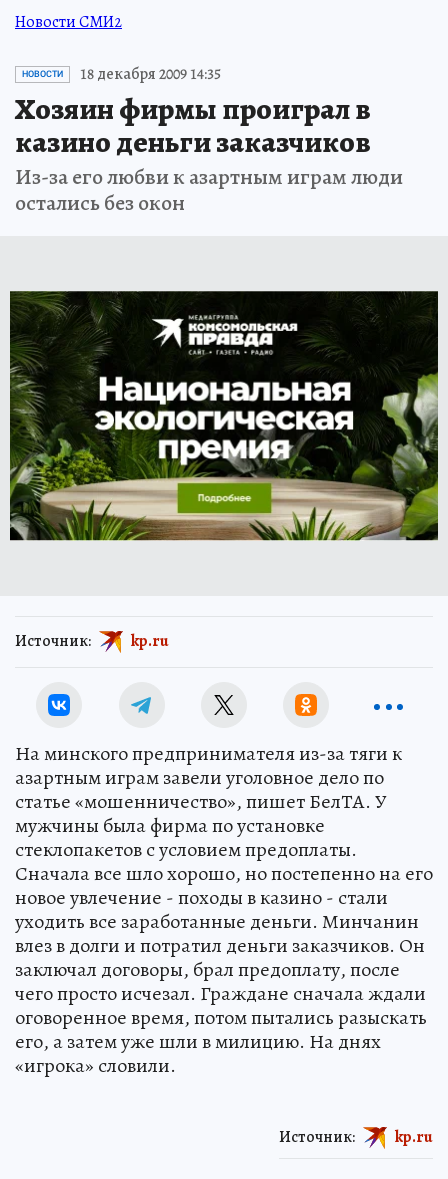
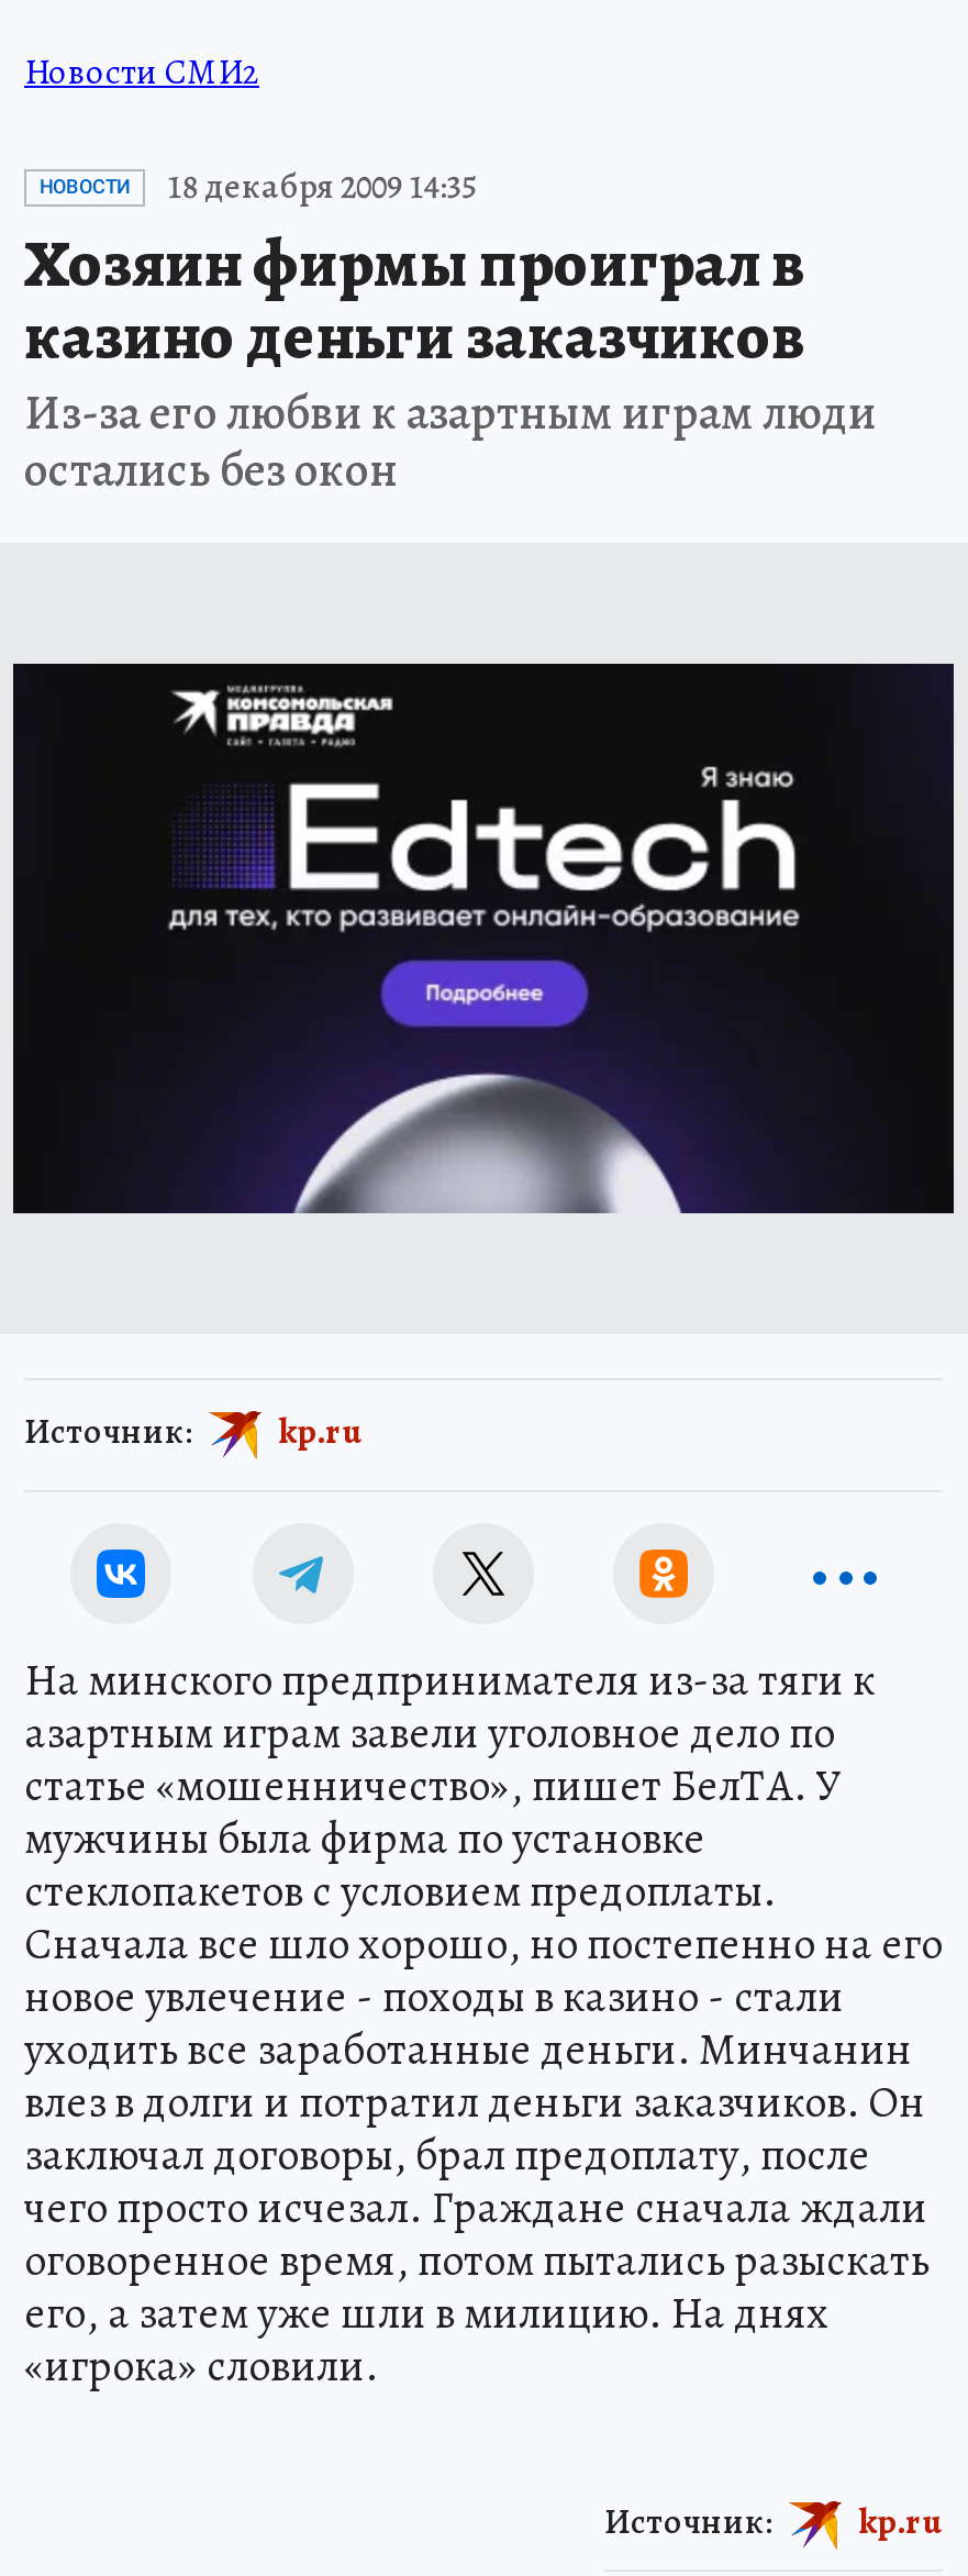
- [image]
+ [image]
